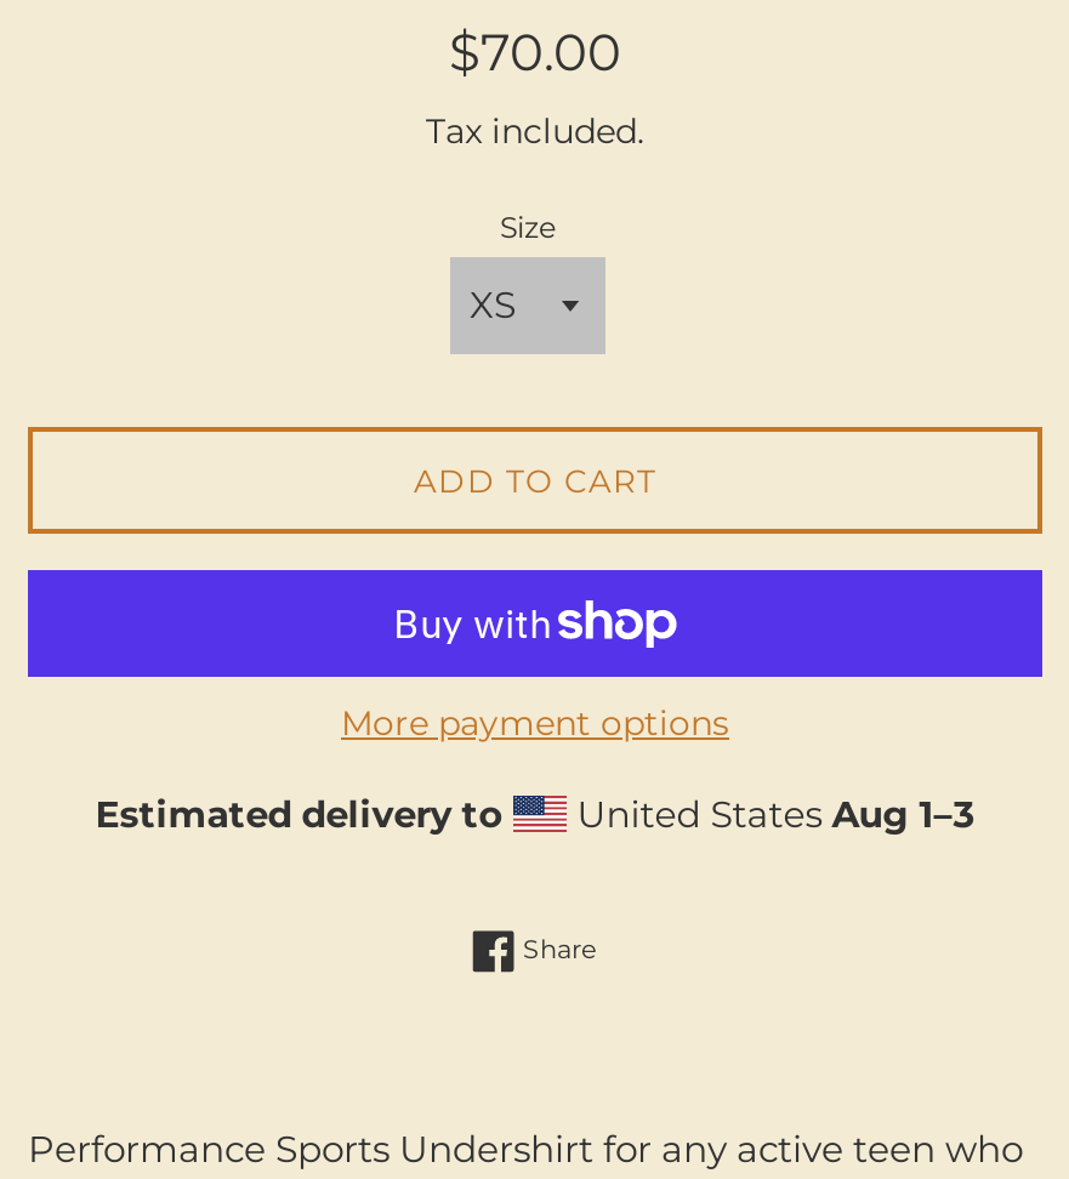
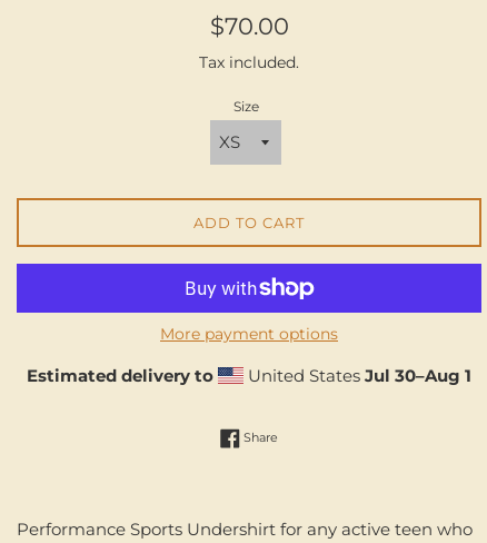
- United States Aug 1–3
+ United States Jul 30–Aug 1
